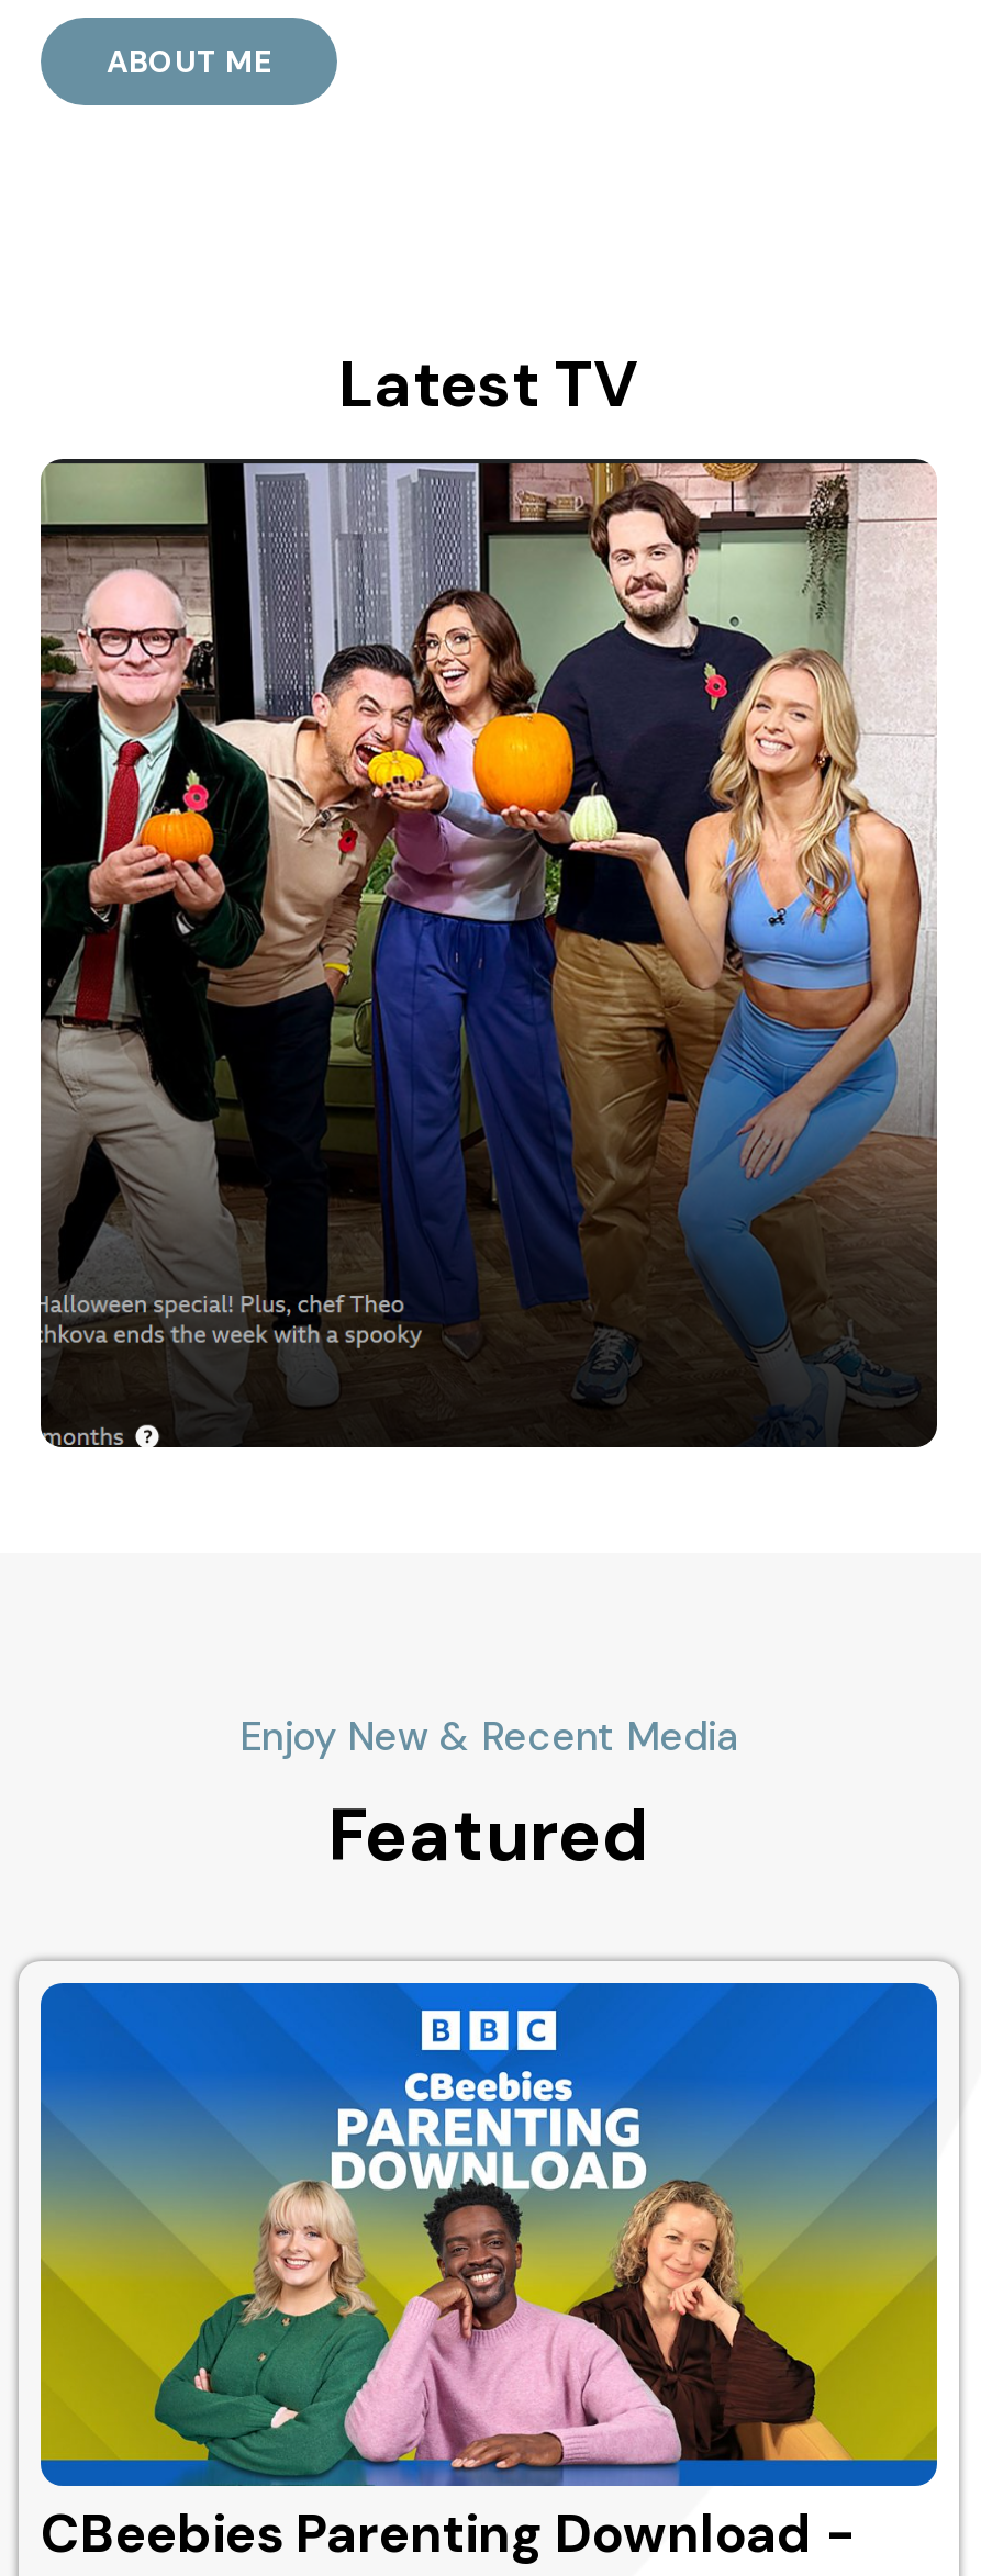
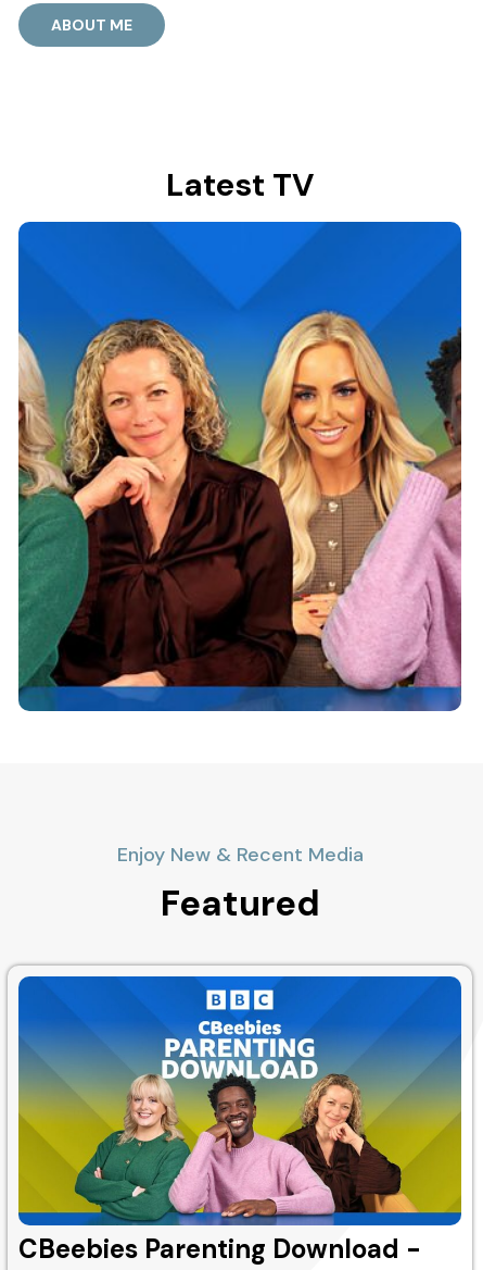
- [image]
+ [image]
